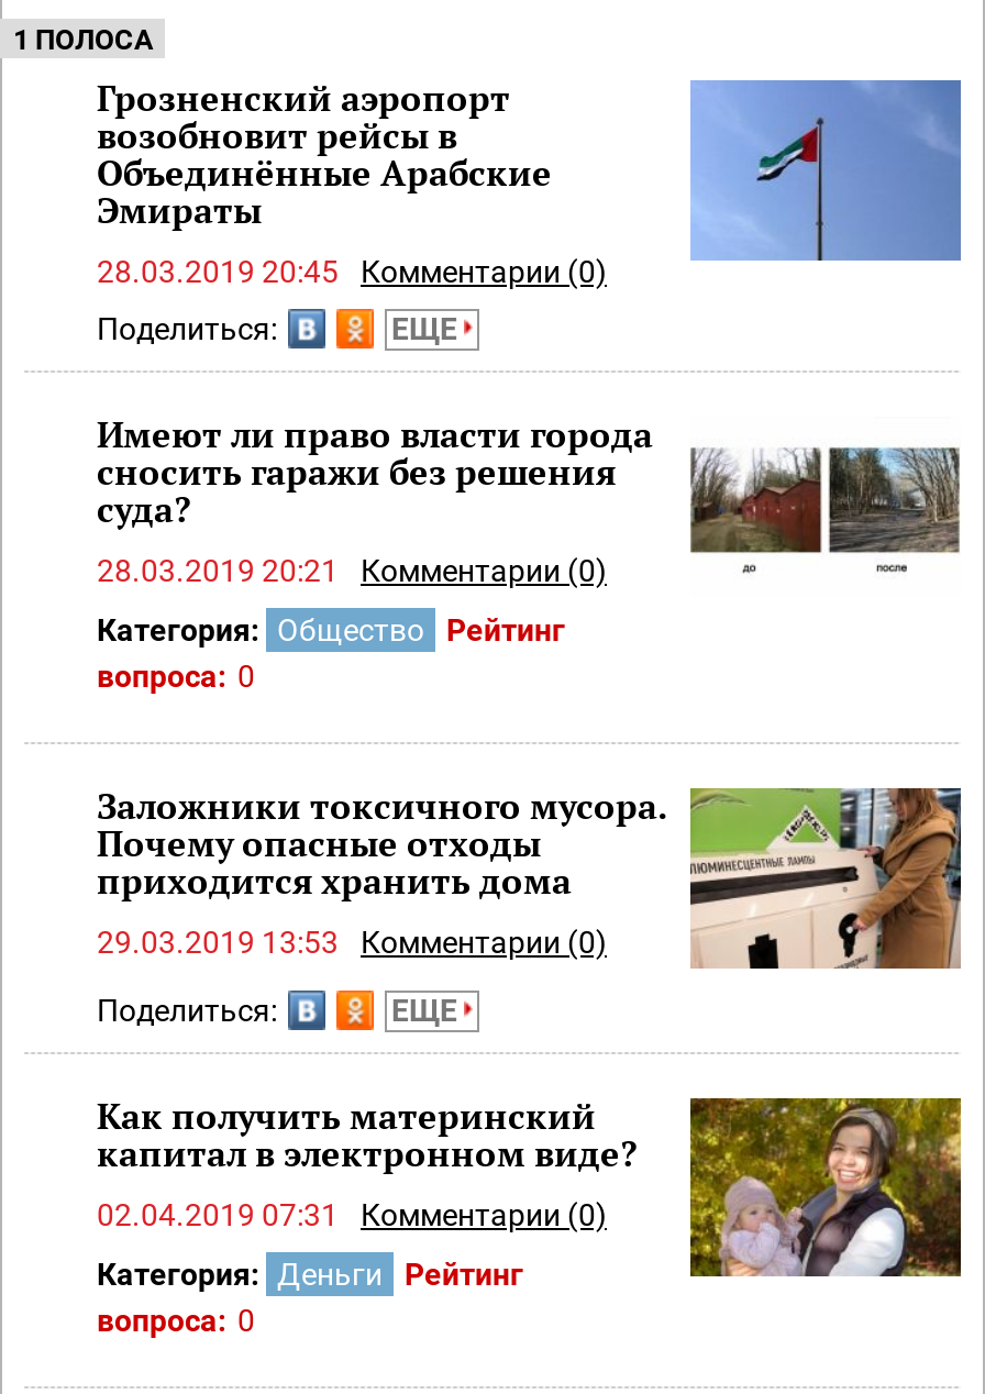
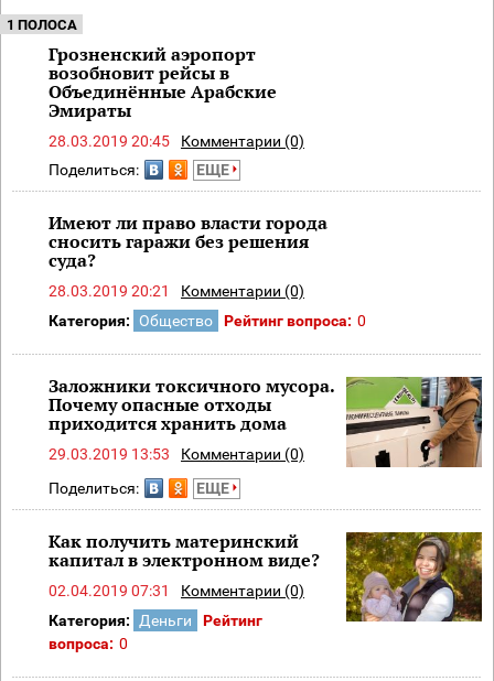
- [image]

- [image]
